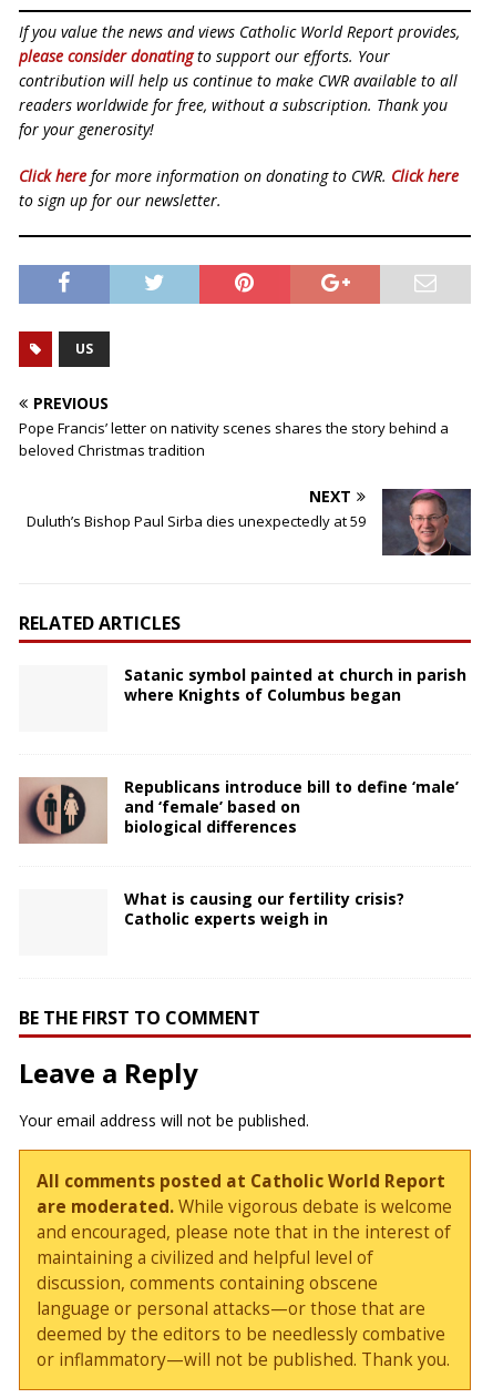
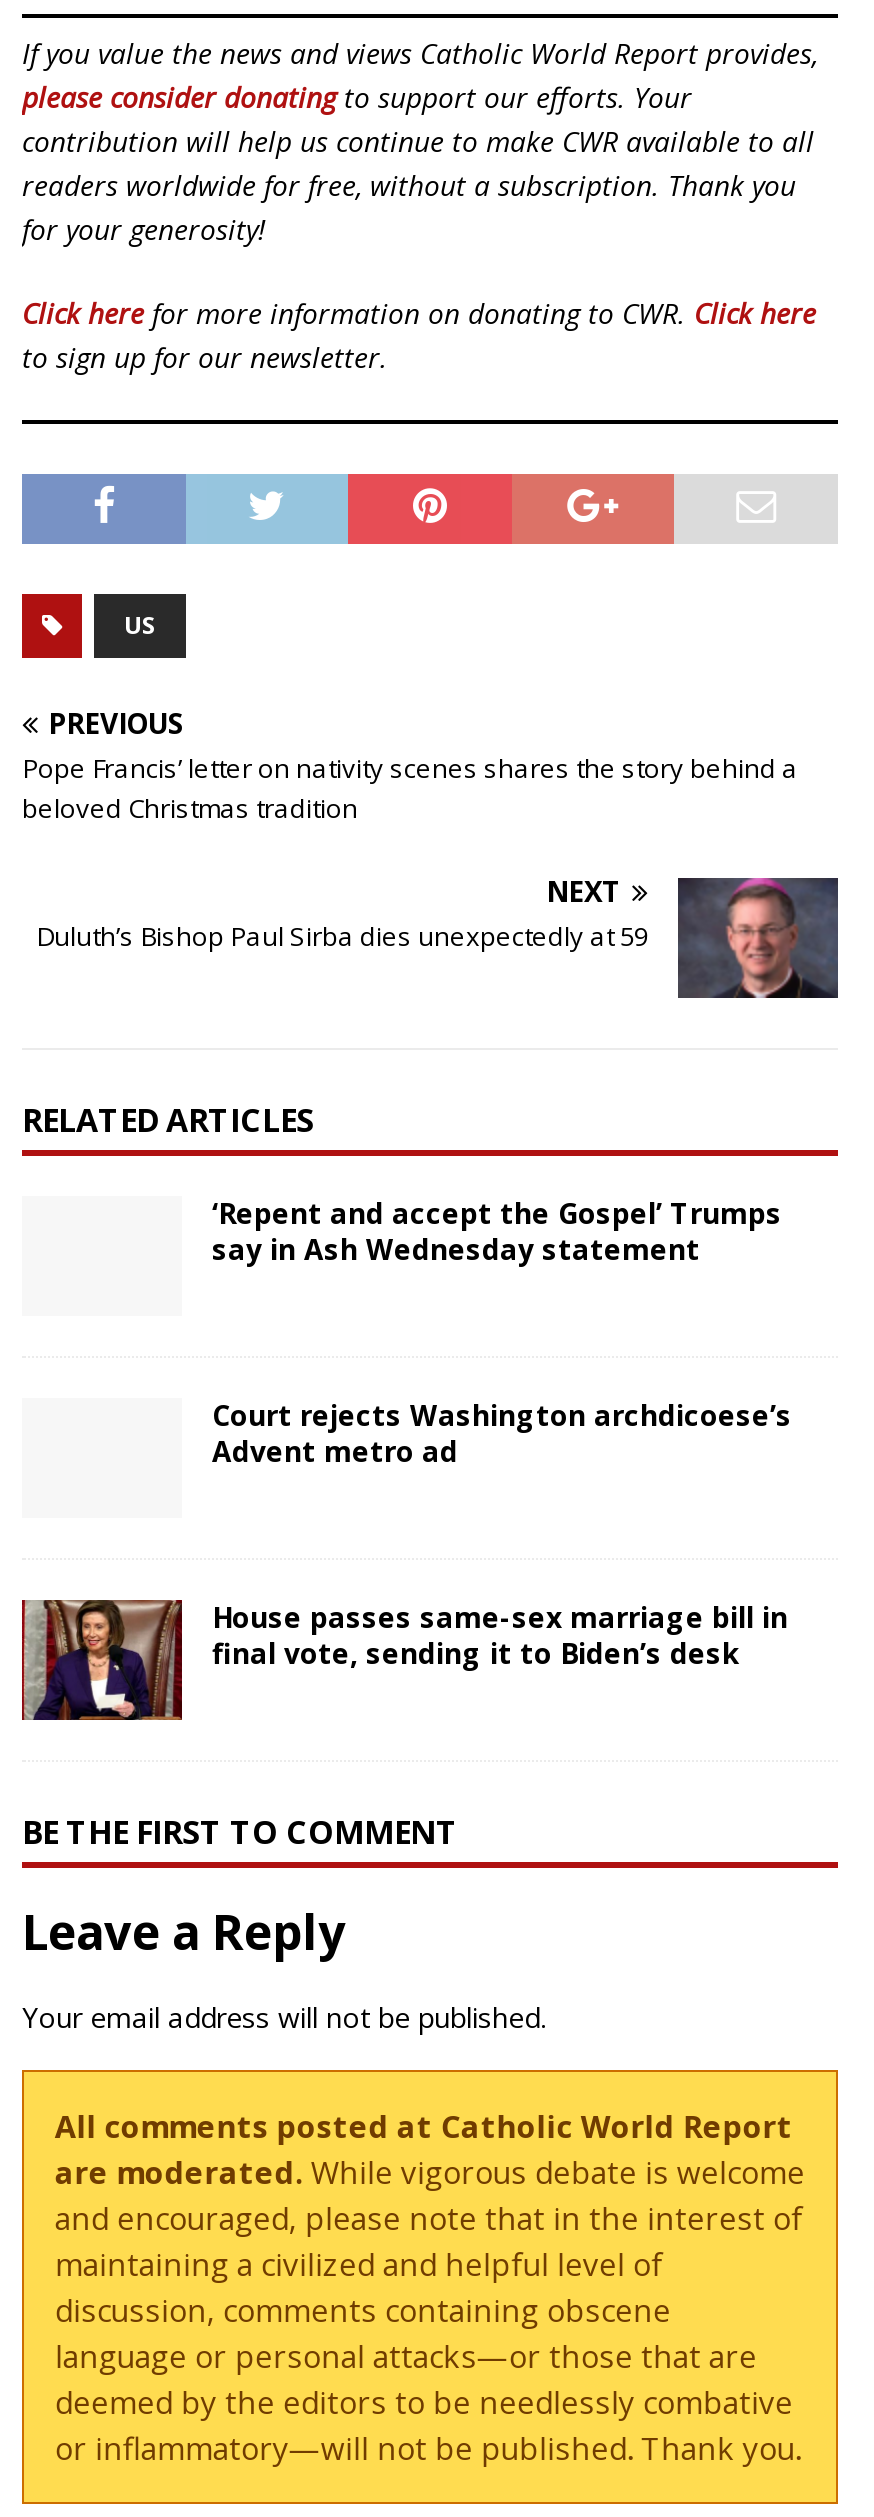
+ [image]

- Satanic symbol painted at church in parish
- where Knights of Columbus began
+ ‘Repent and accept the Gospel’ Trumps
+ say in Ash Wednesday statement

- [image]

- Republicans introduce bill to define ‘male’
- and ‘female’ based on
- biological differences
+ Court rejects Washington archdicoese’s
+ Advent metro ad

- What is causing our fertility crisis?
- Catholic experts weigh in
+ House passes same-sex marriage bill in
+ final vote, sending it to Biden’s desk
